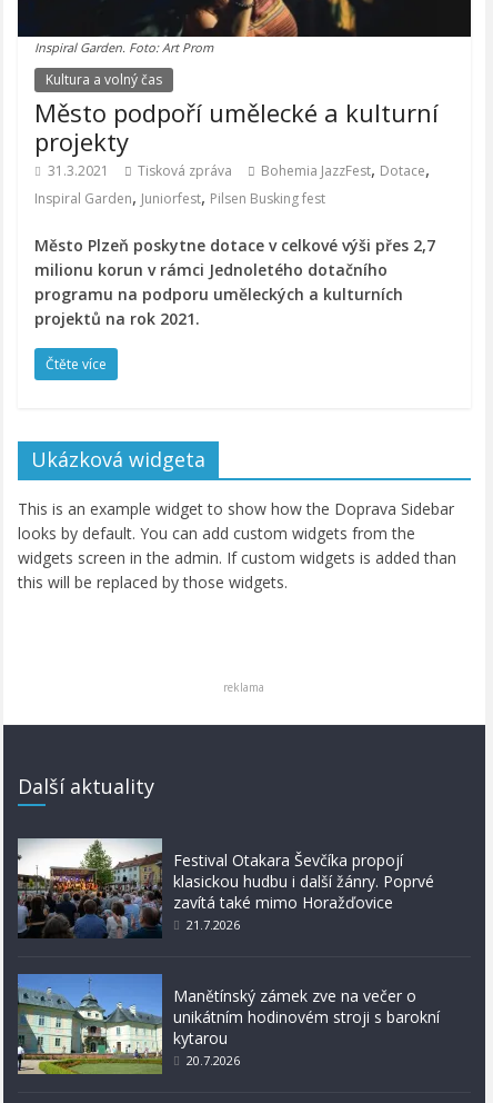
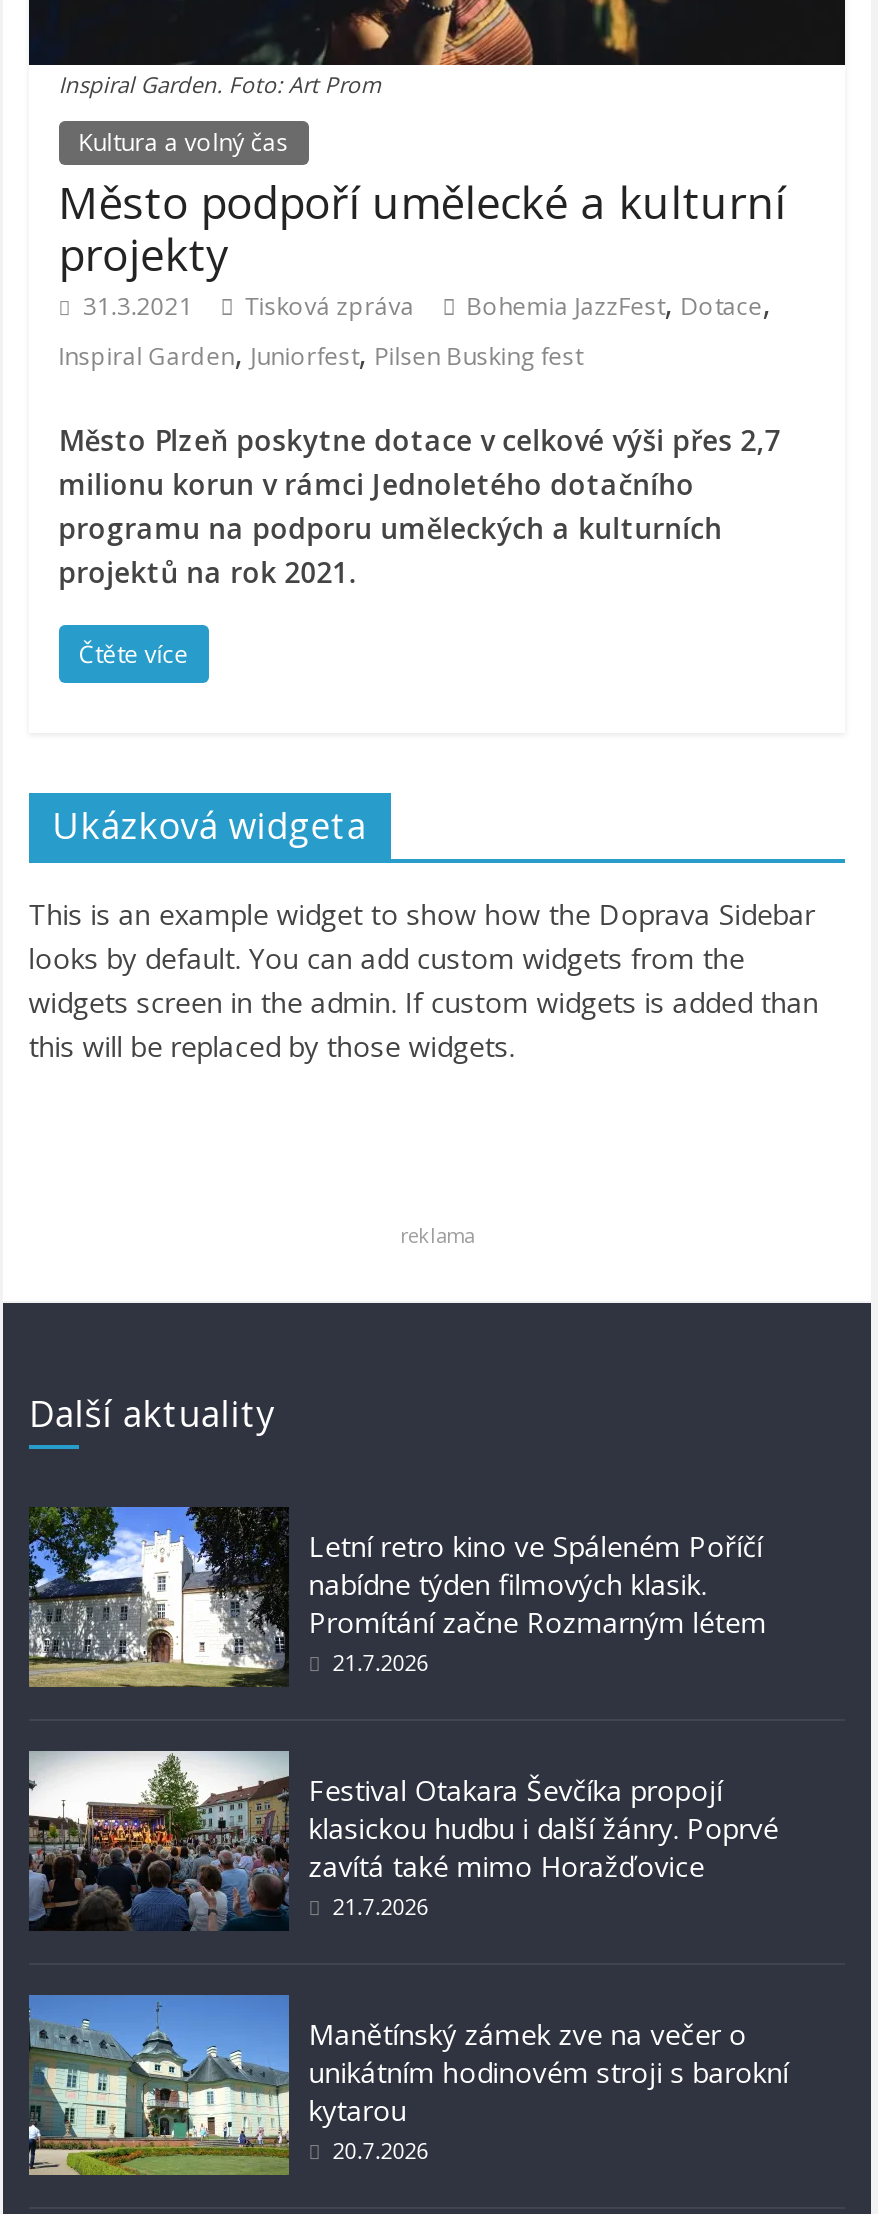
+ [image]
+ Letní retro kino ve Spáleném Poříčí
+ nabídne týden filmových klasik.
+ Promítání začne Rozmarným létem
+ 21.7.2026
